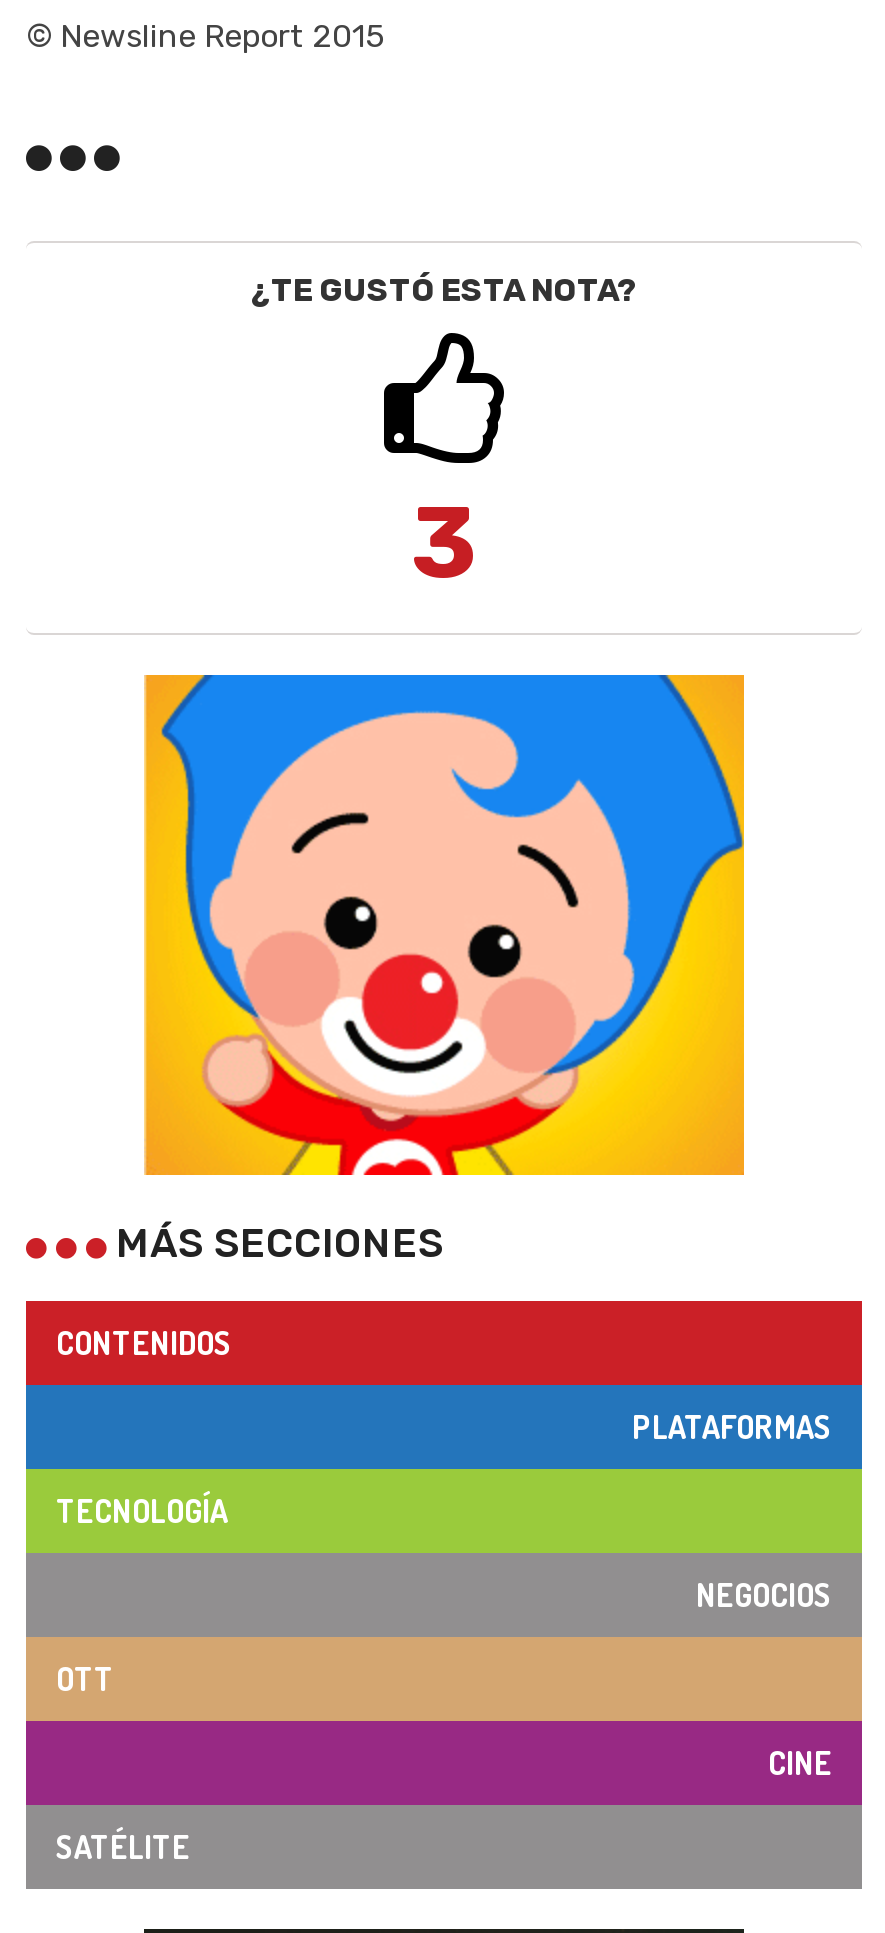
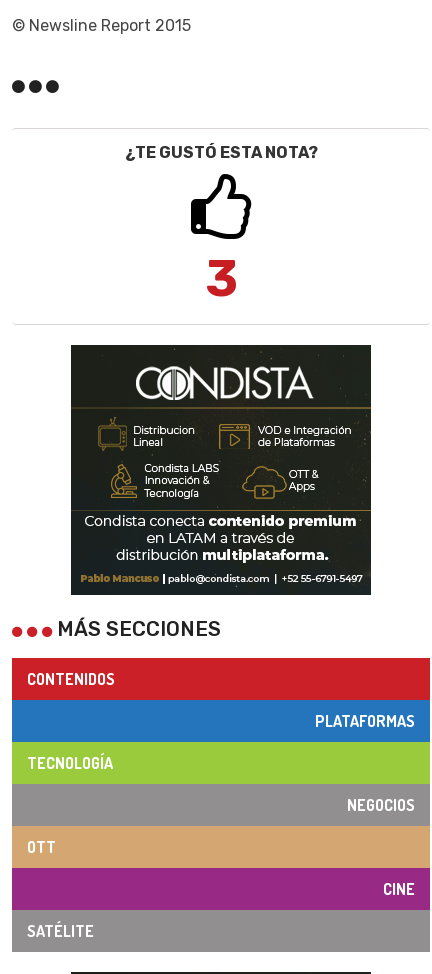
- [image]
+ [image]
